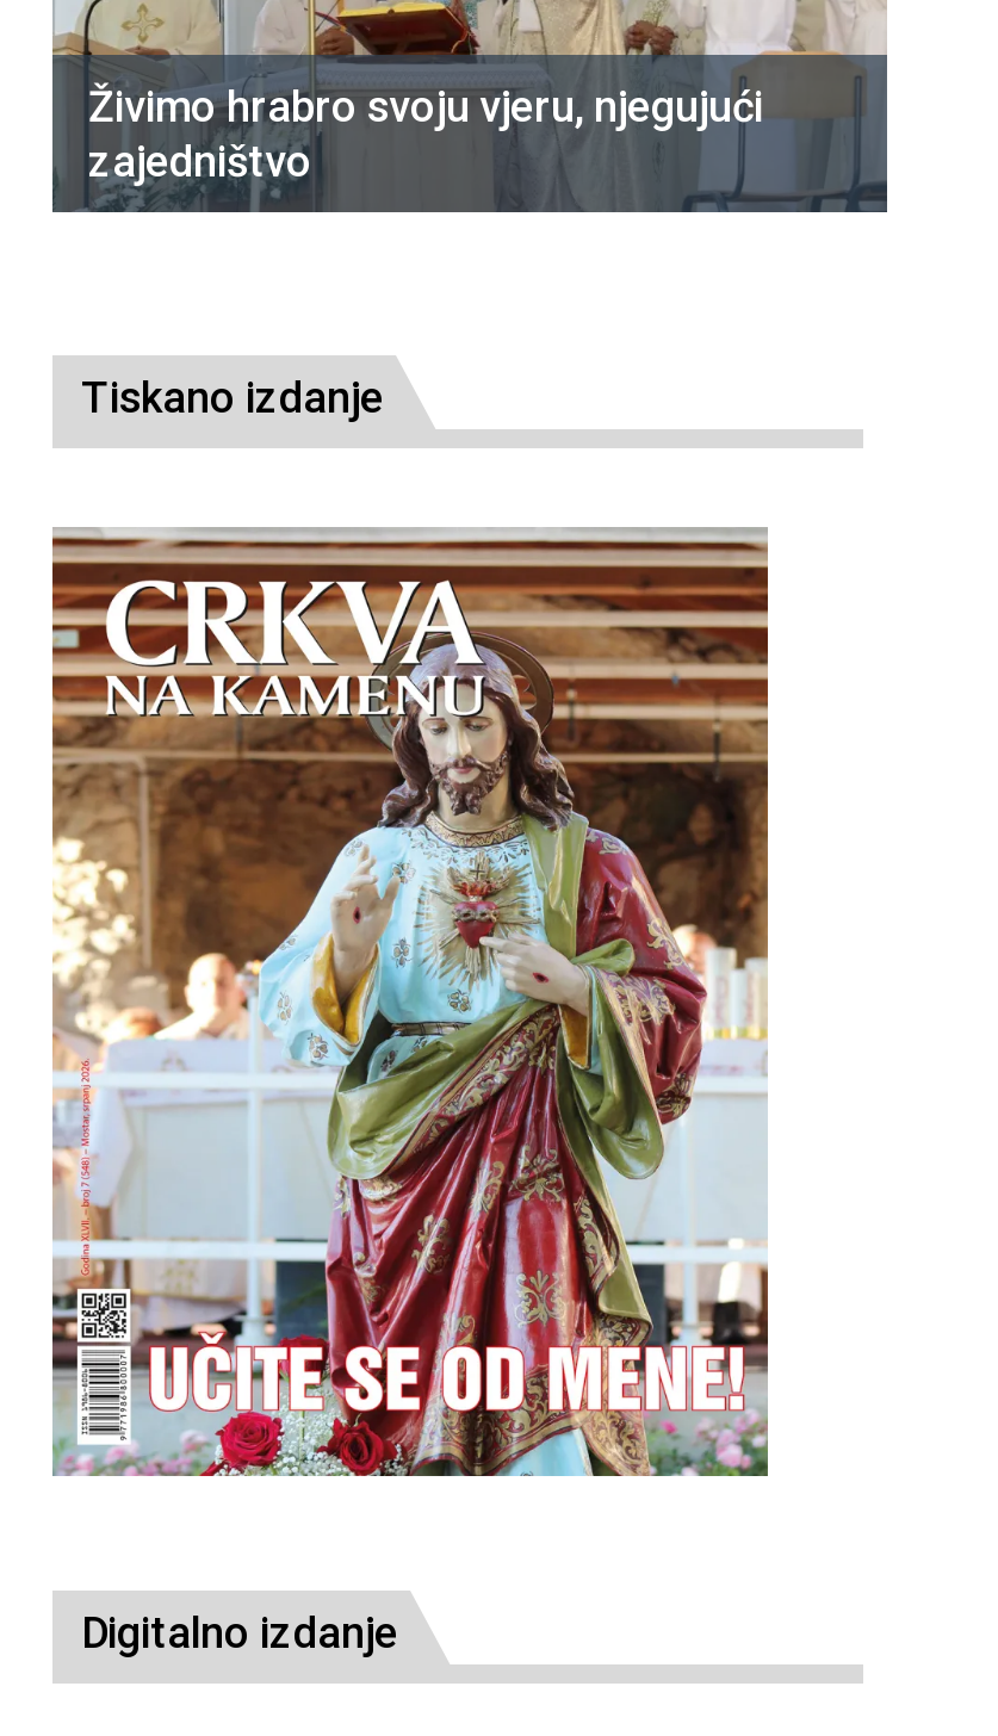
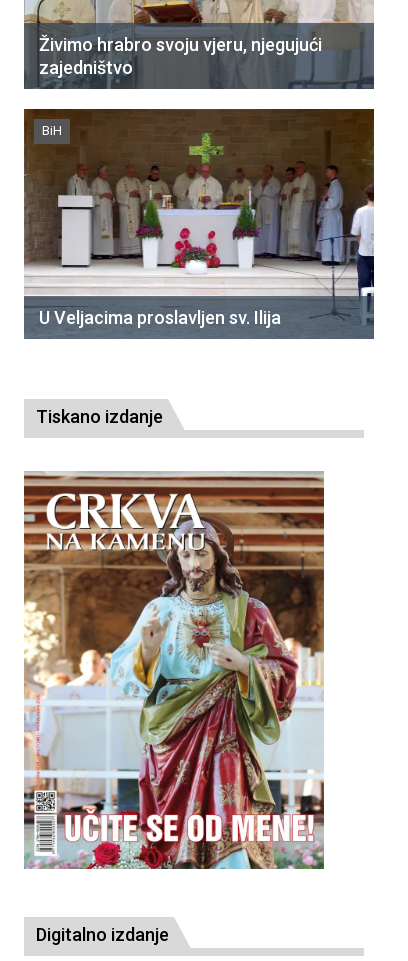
+ [image]
+ BiH

+ U Veljacima proslavljen sv. Ilija
